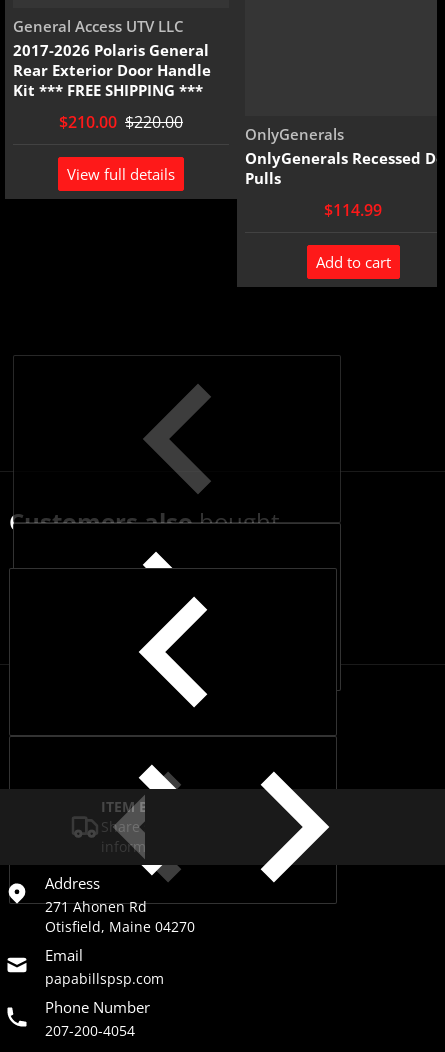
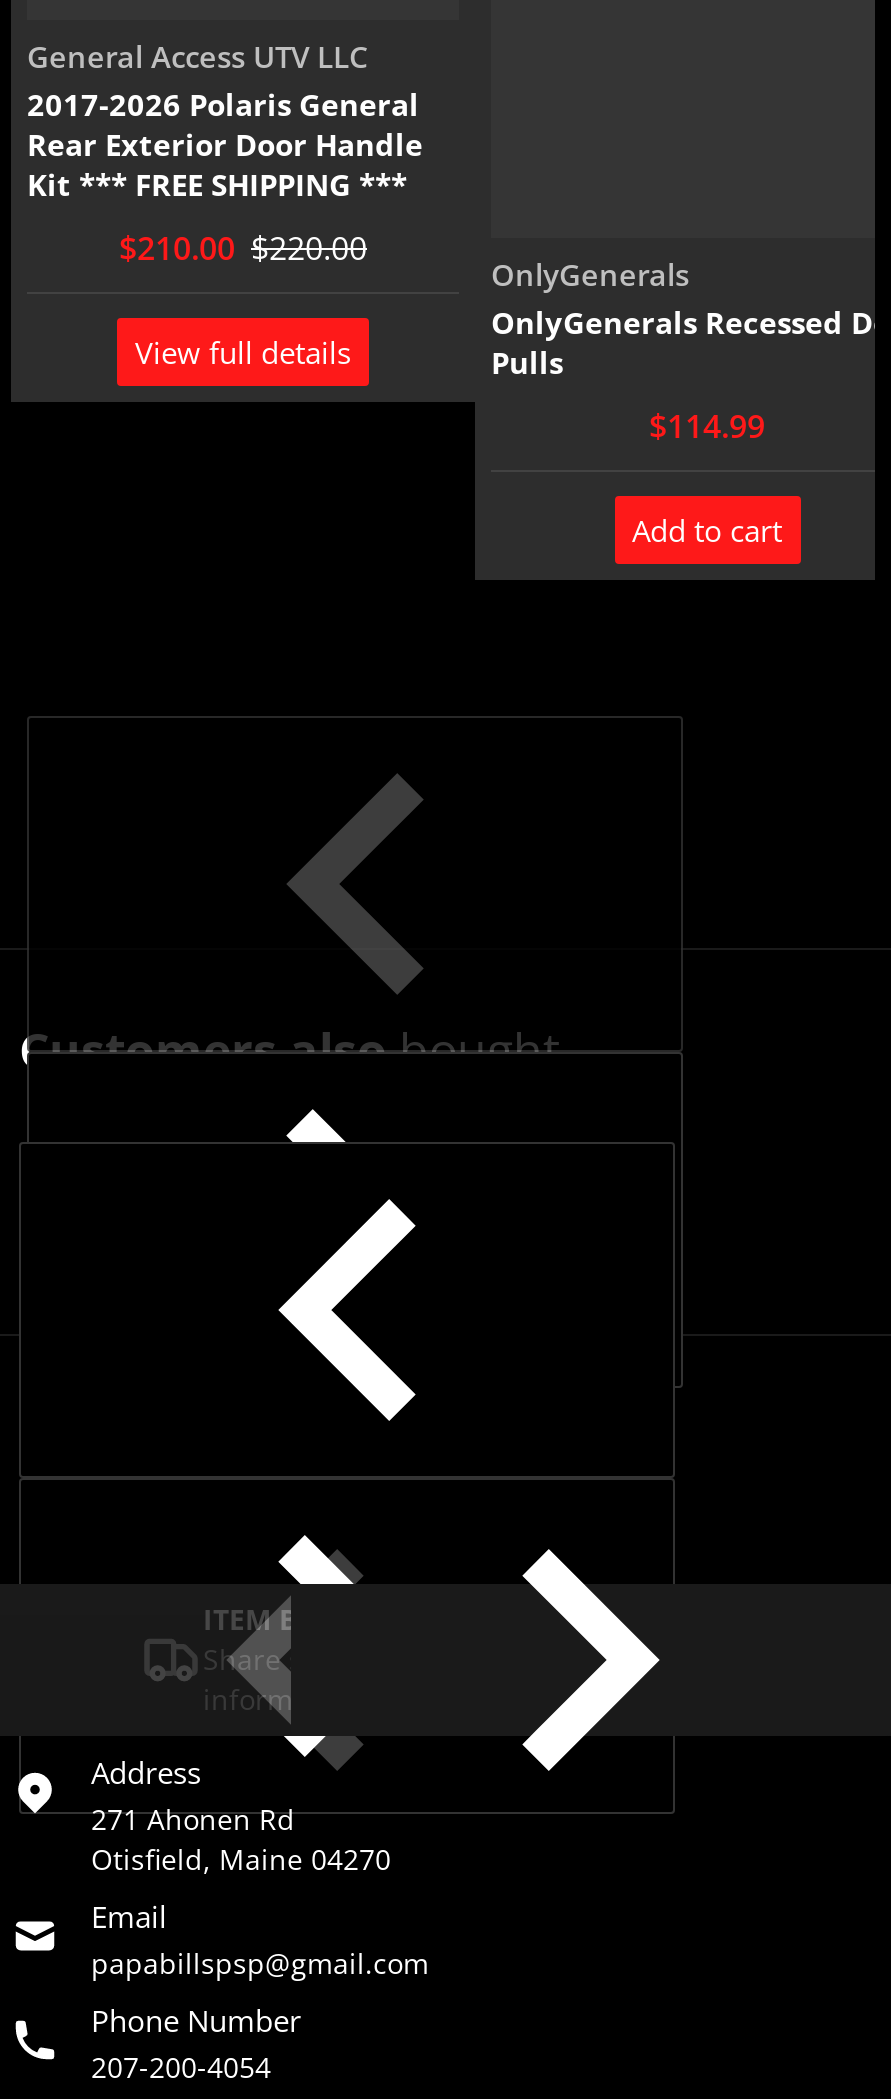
- papabillspsp.com
+ papabillspsp@gmail.com
